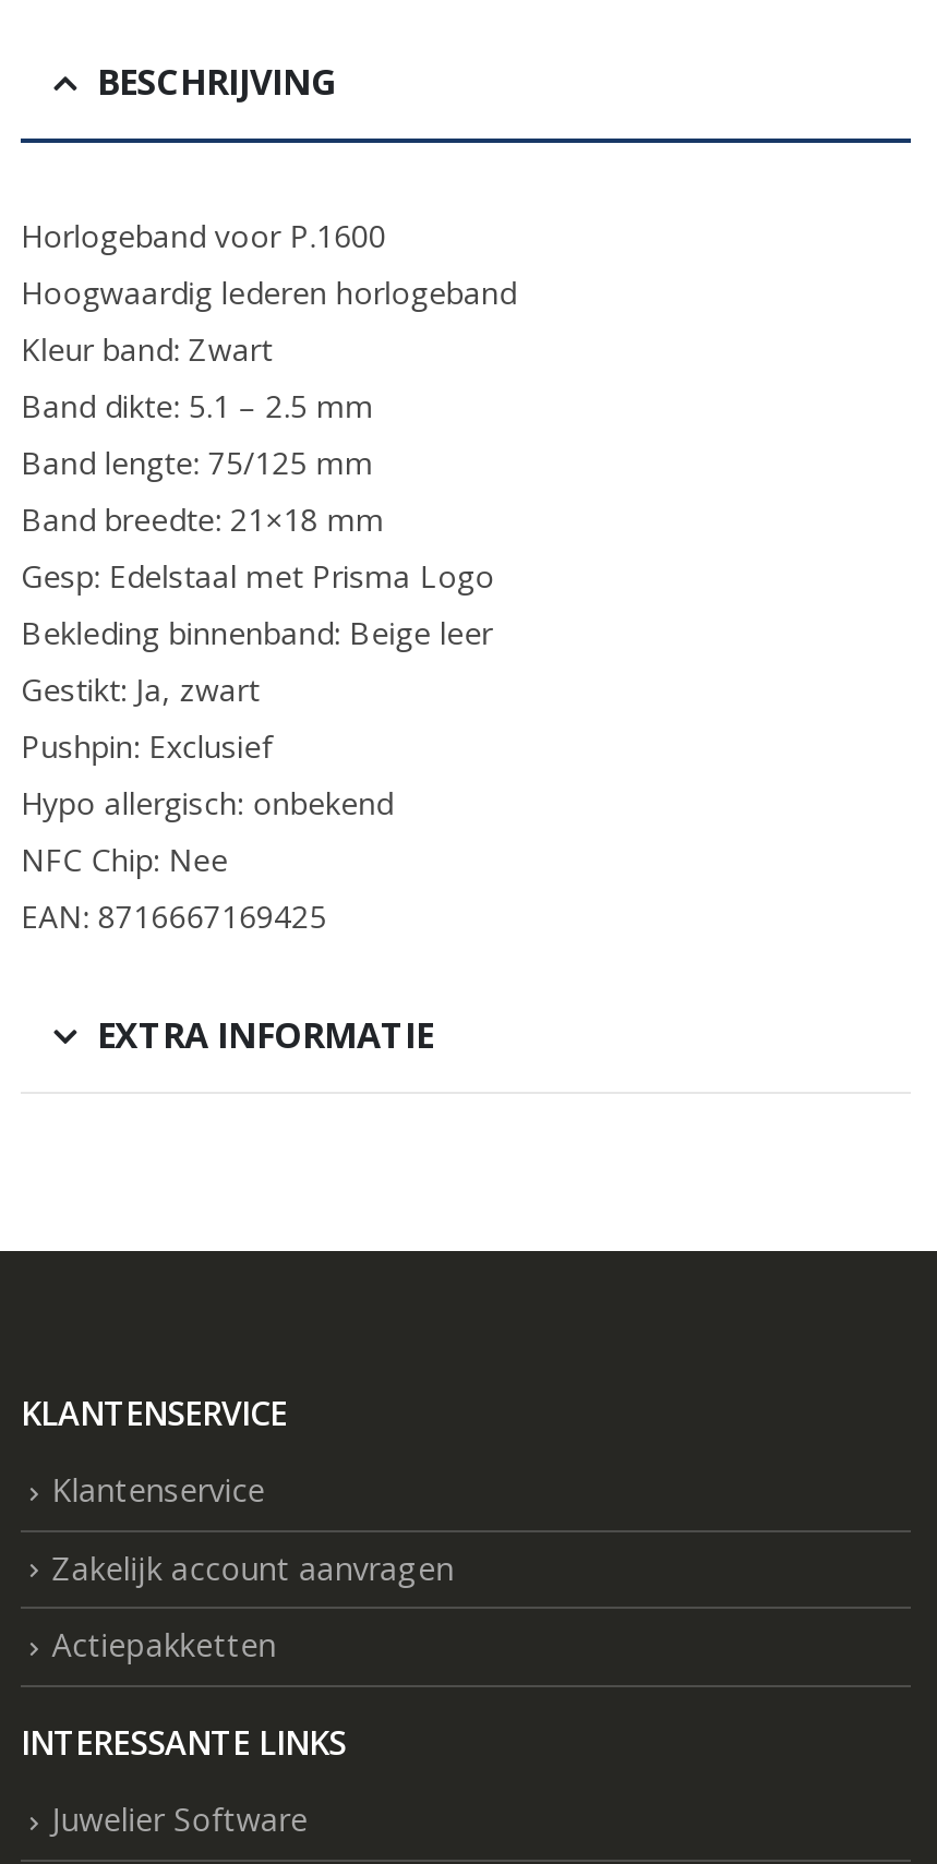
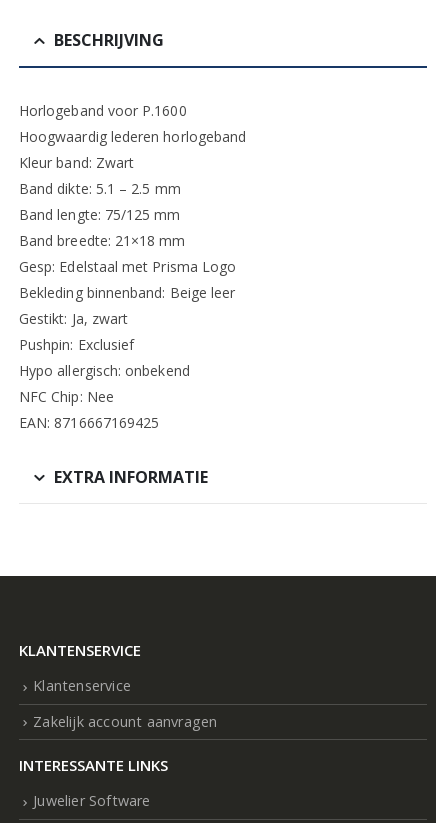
- Actiepakketten
